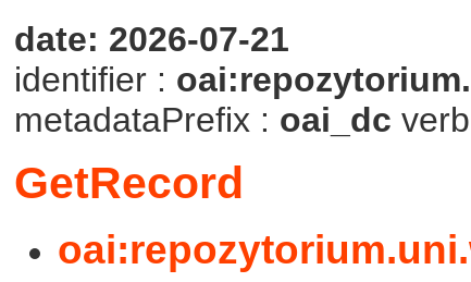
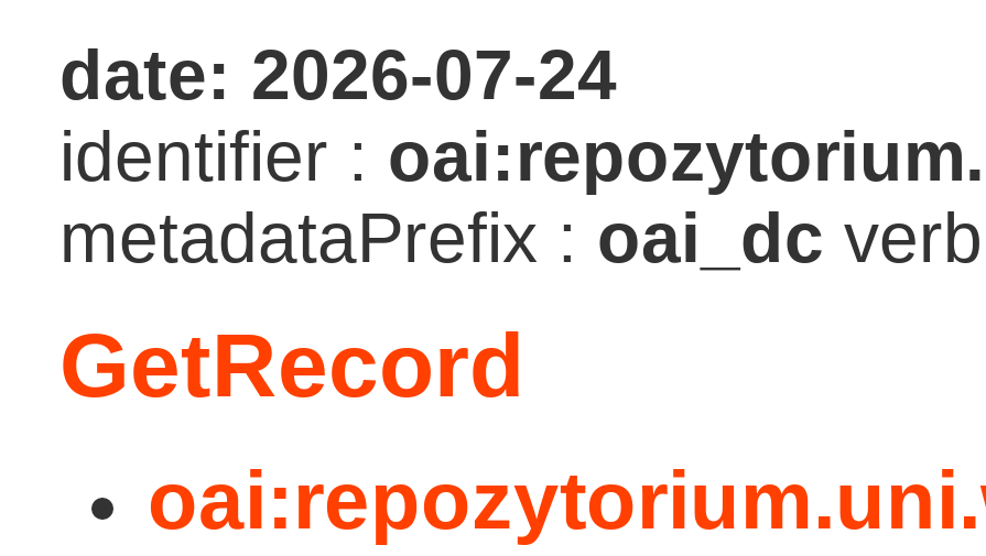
- date: 2026-07-21
+ date: 2026-07-24
